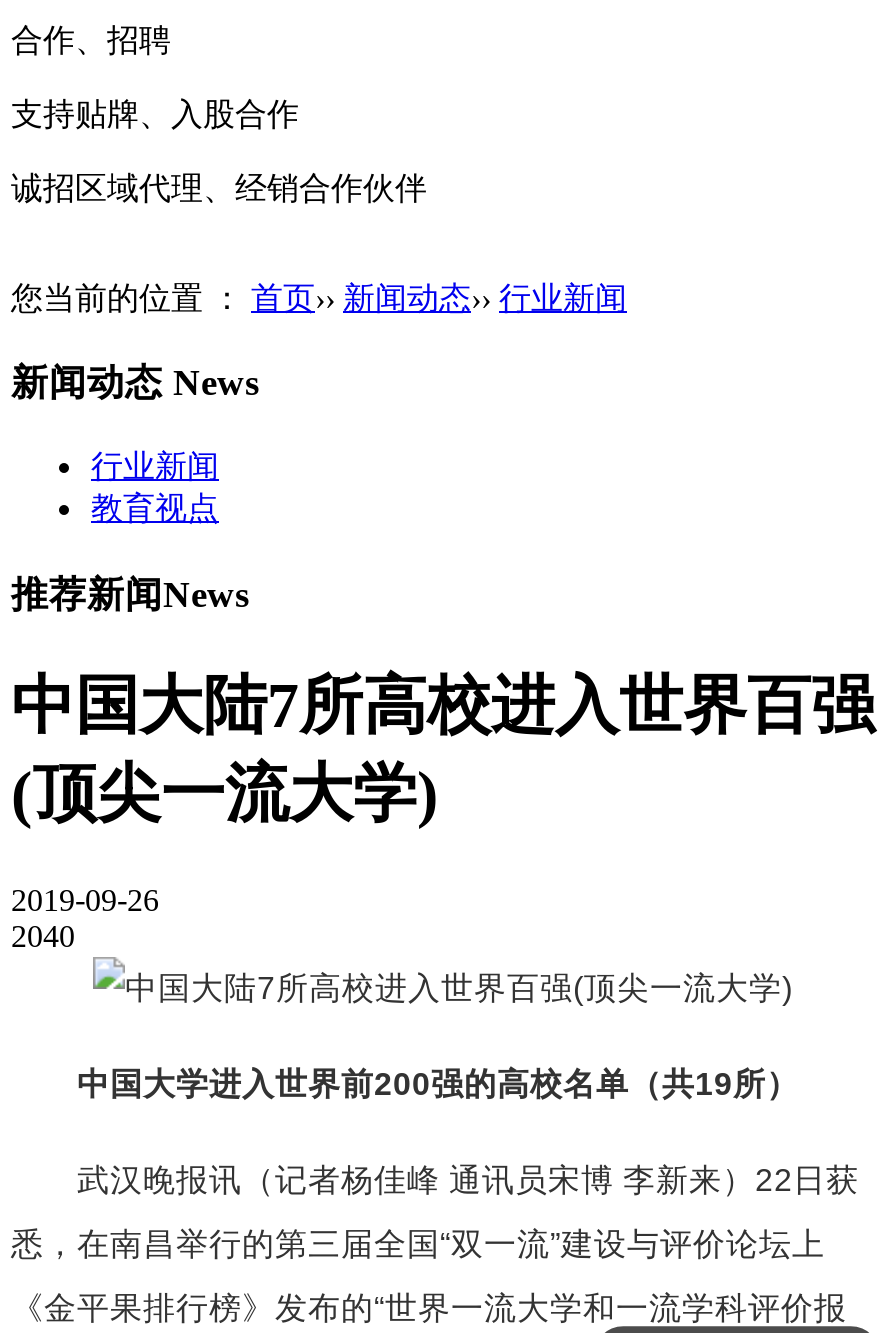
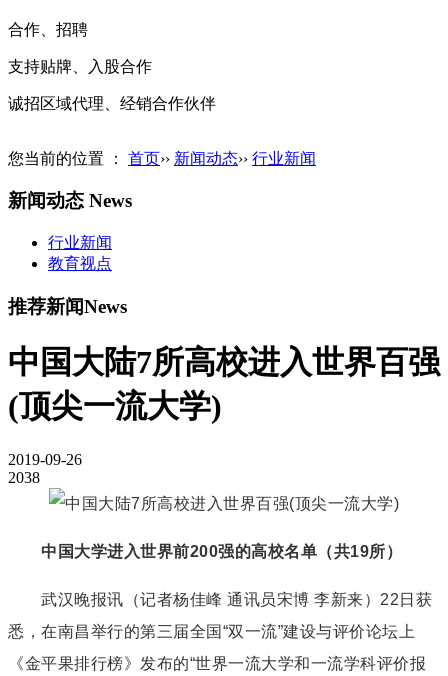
- 2040
+ 2038
